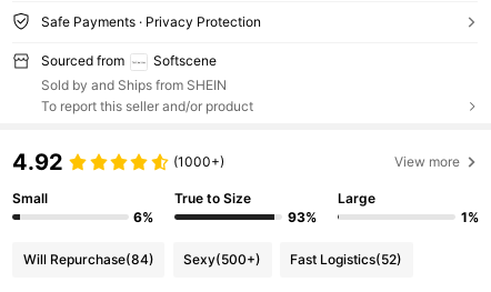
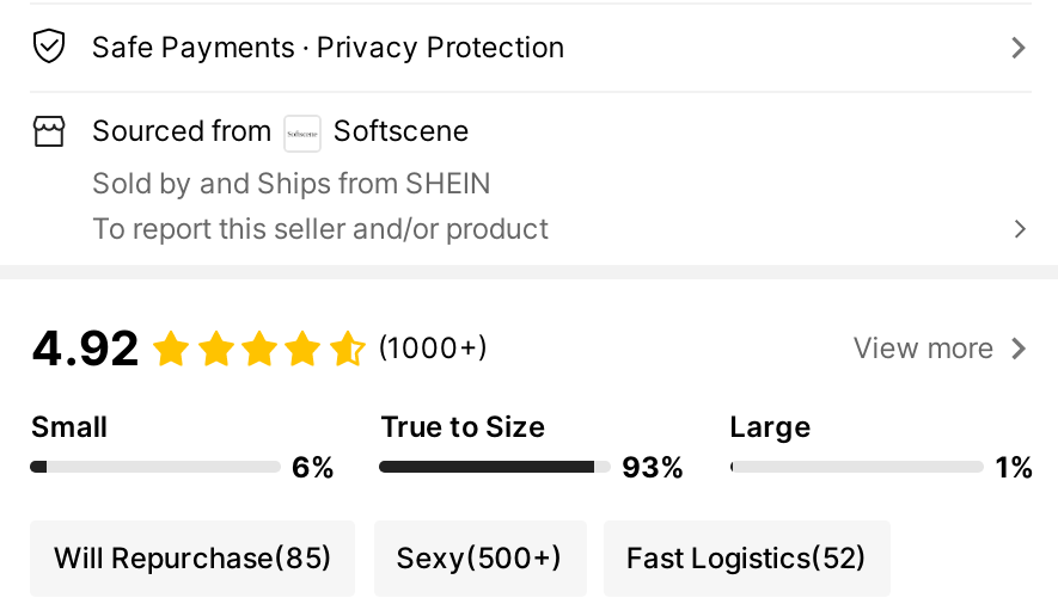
- Will Repurchase(84)
+ Will Repurchase(85)
